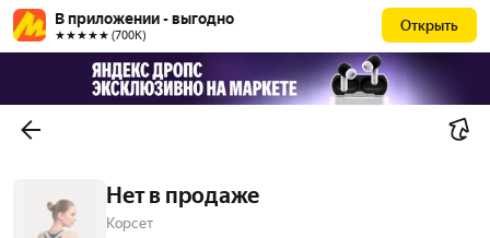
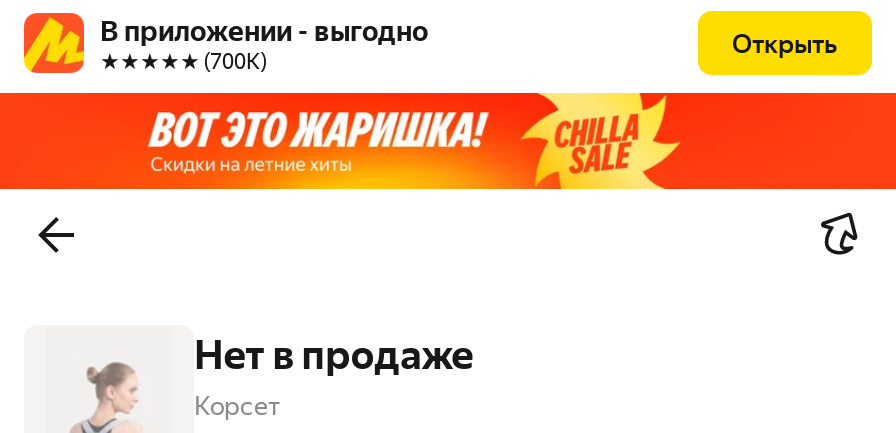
- [image]
+ [image]
